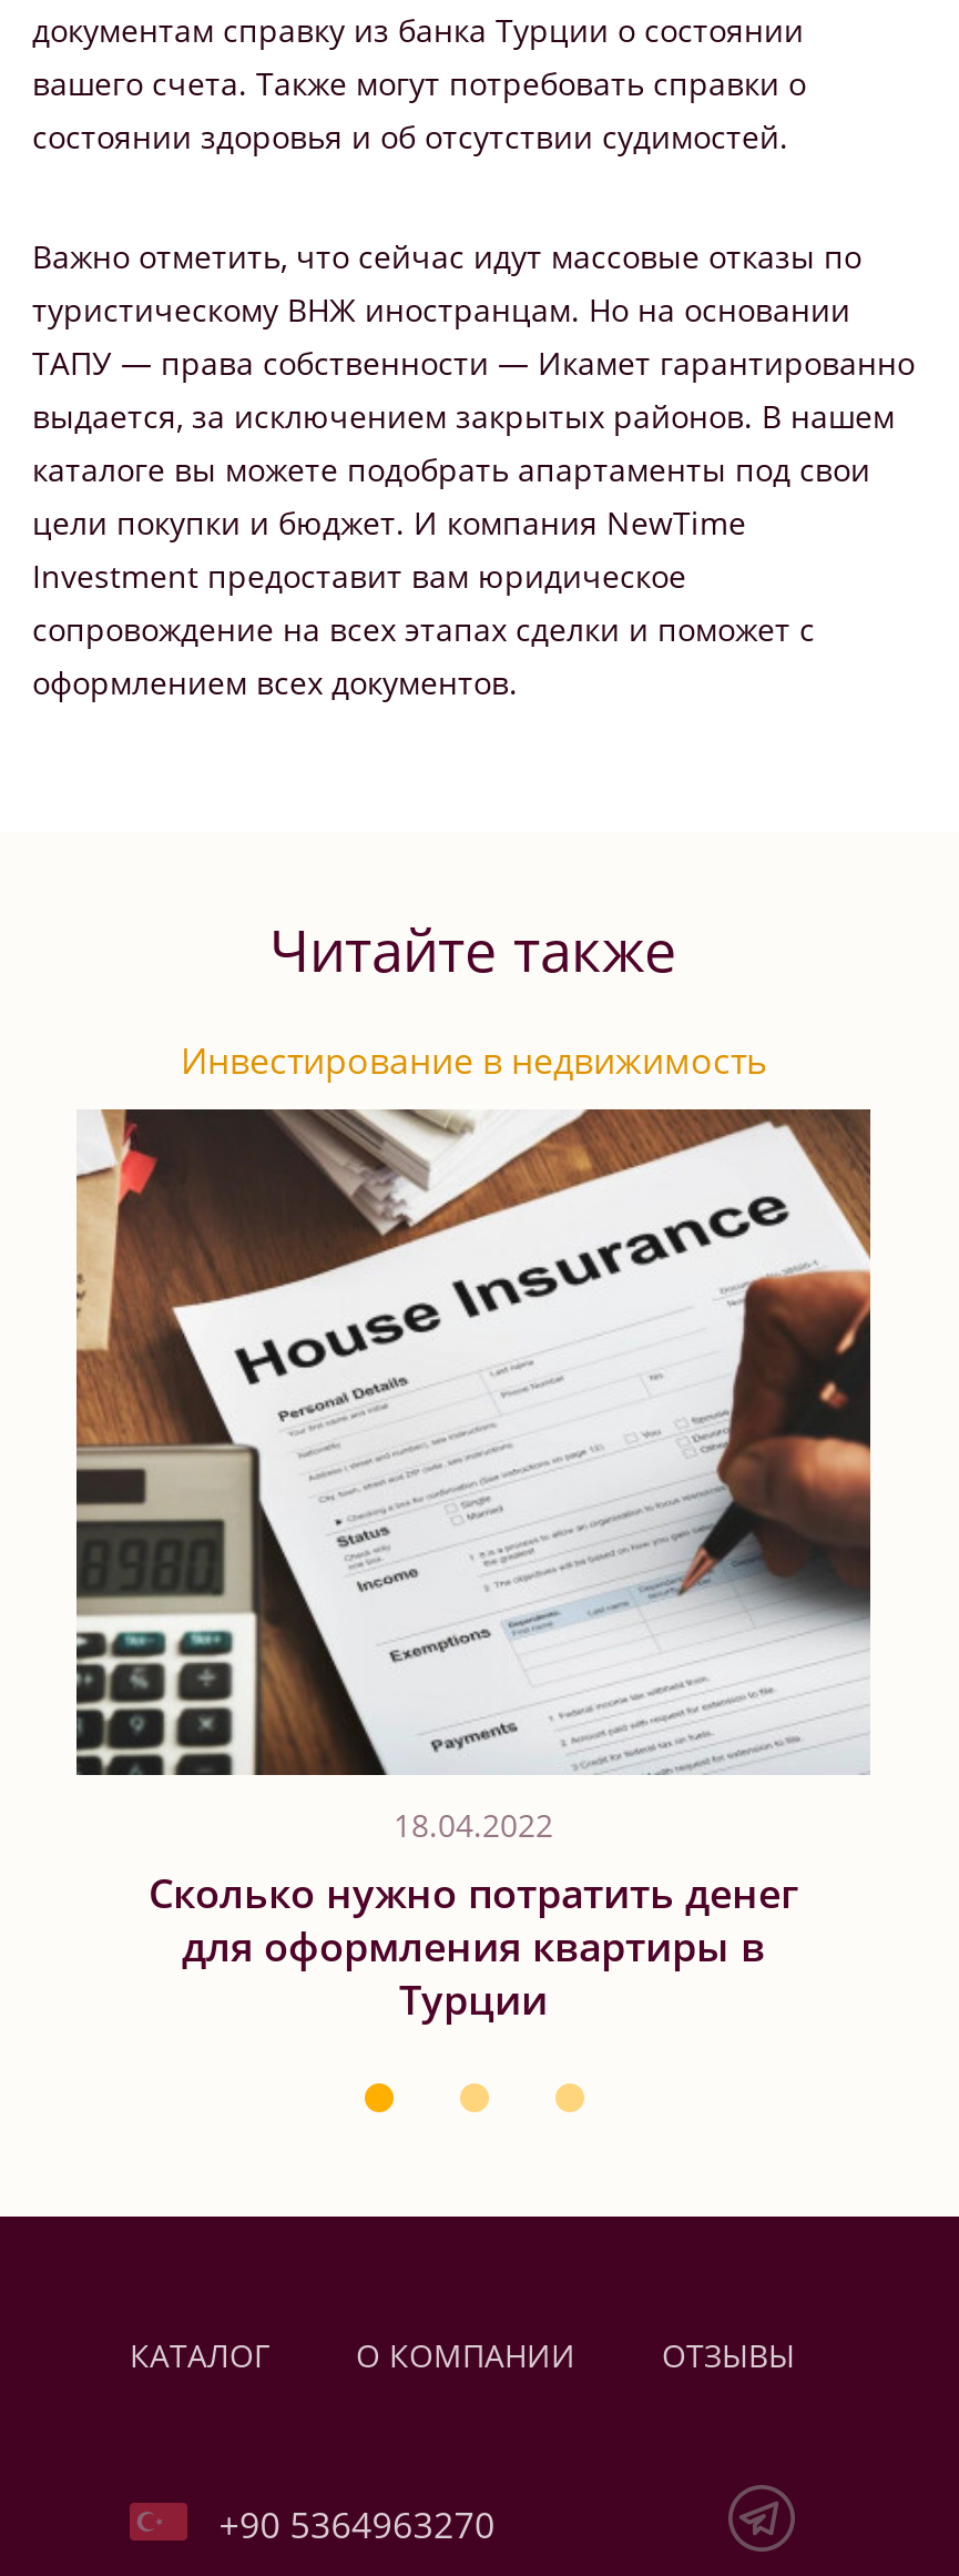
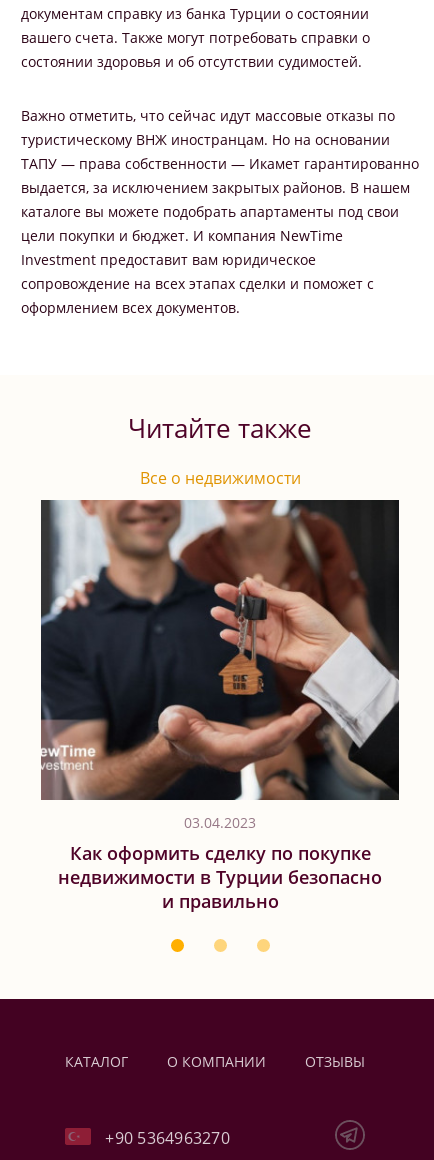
- Инвестирование в недвижимость
+ Все о недвижимости

- [image]
- 18.04.2022
- Сколько нужно потратить денег
- для оформления квартиры в
- Турции
+ [image]
+ 03.04.2023
+ Как оформить сделку по покупке
+ недвижимости в Турции безопасно
+ и правильно
